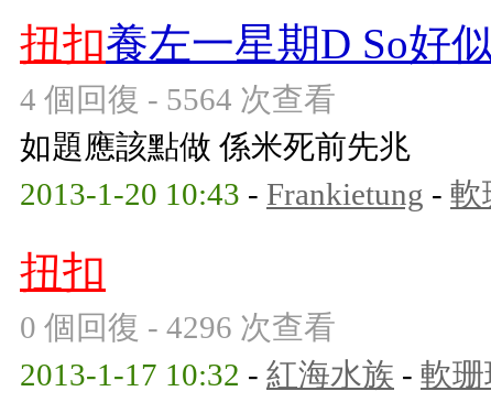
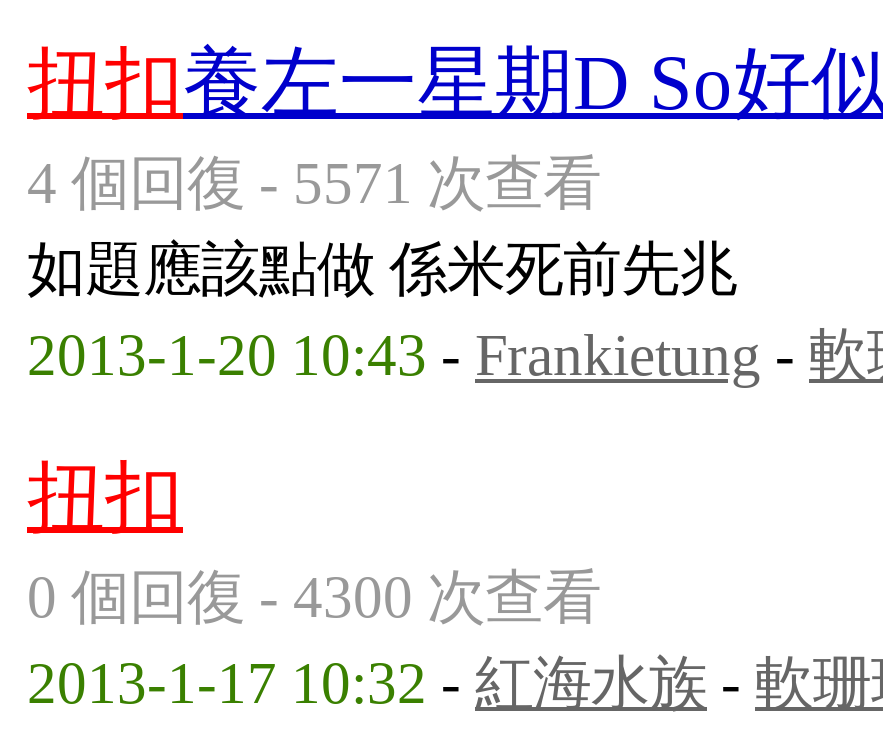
- 4 個回復 - 5564 次查看
+ 4 個回復 - 5571 次查看

- 0 個回復 - 4296 次查看
+ 0 個回復 - 4300 次查看
